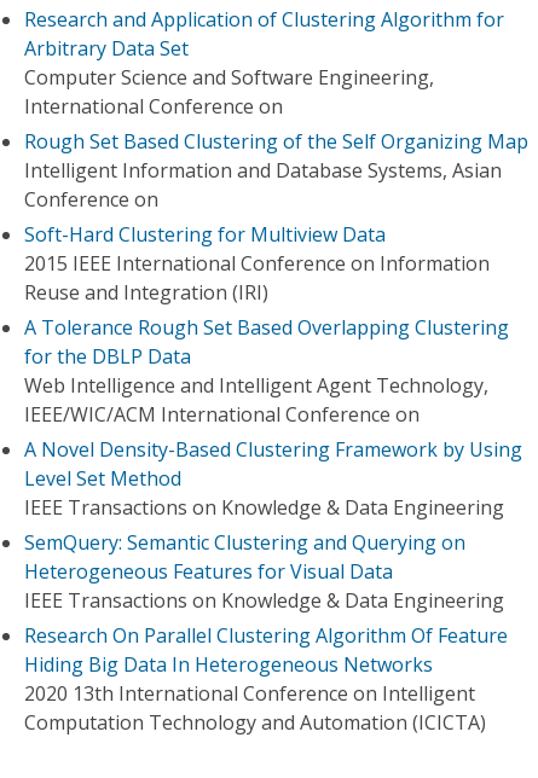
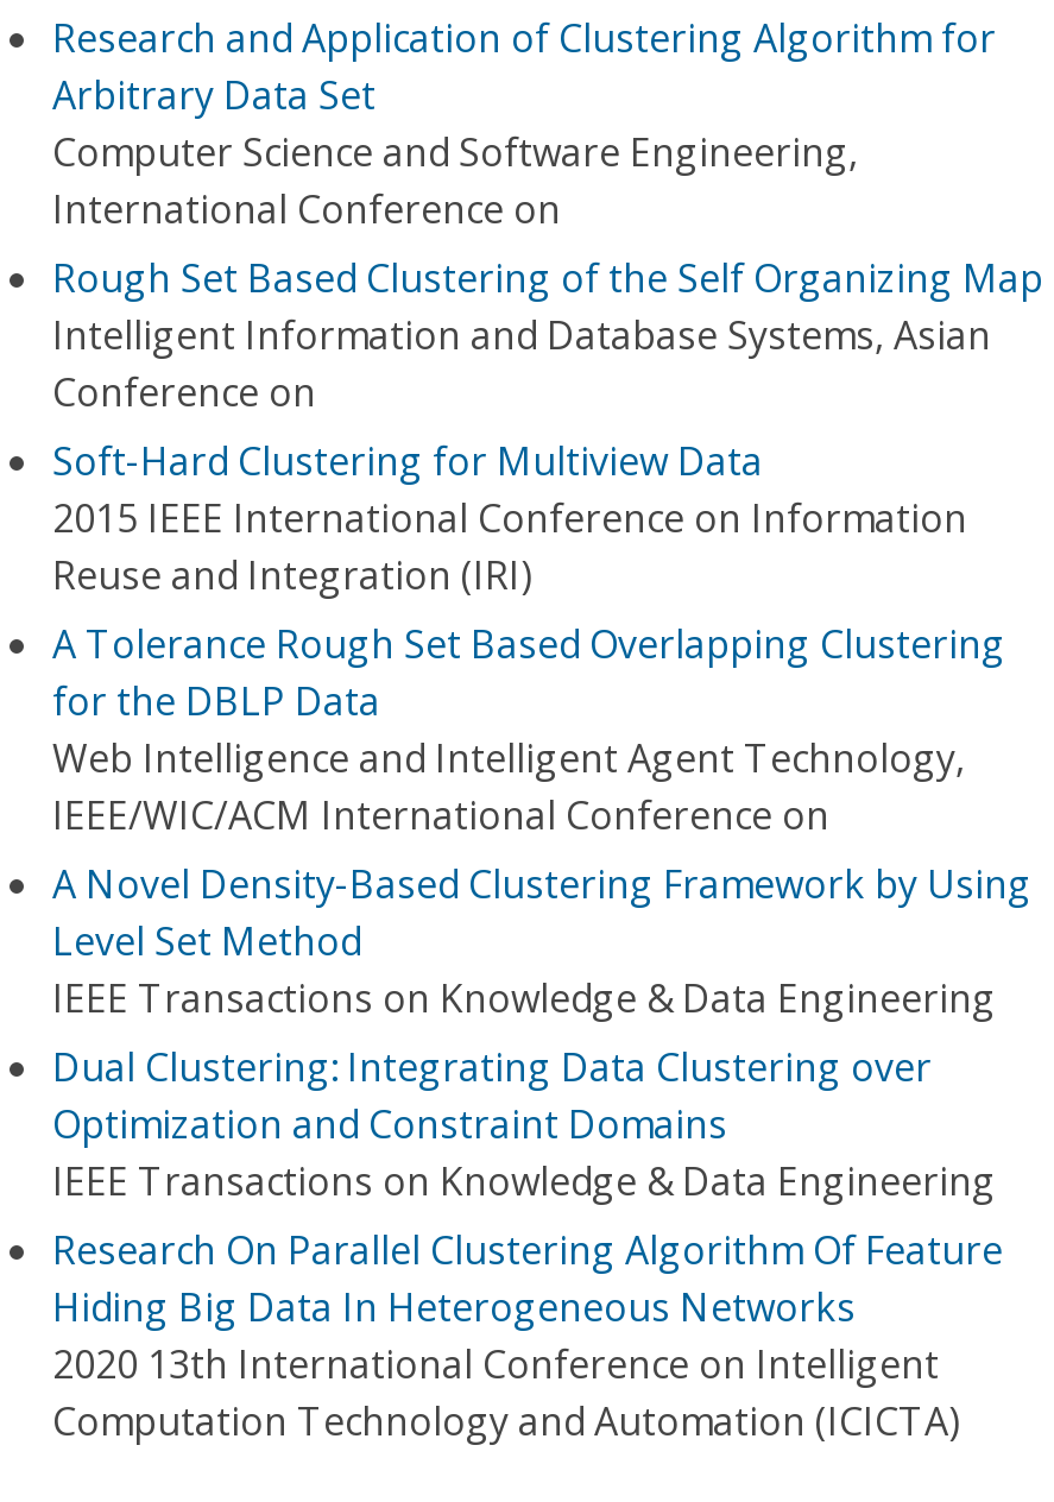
- SemQuery: Semantic Clustering and Querying on
- Heterogeneous Features for Visual Data
+ Dual Clustering: Integrating Data Clustering over
+ Optimization and Constraint Domains
